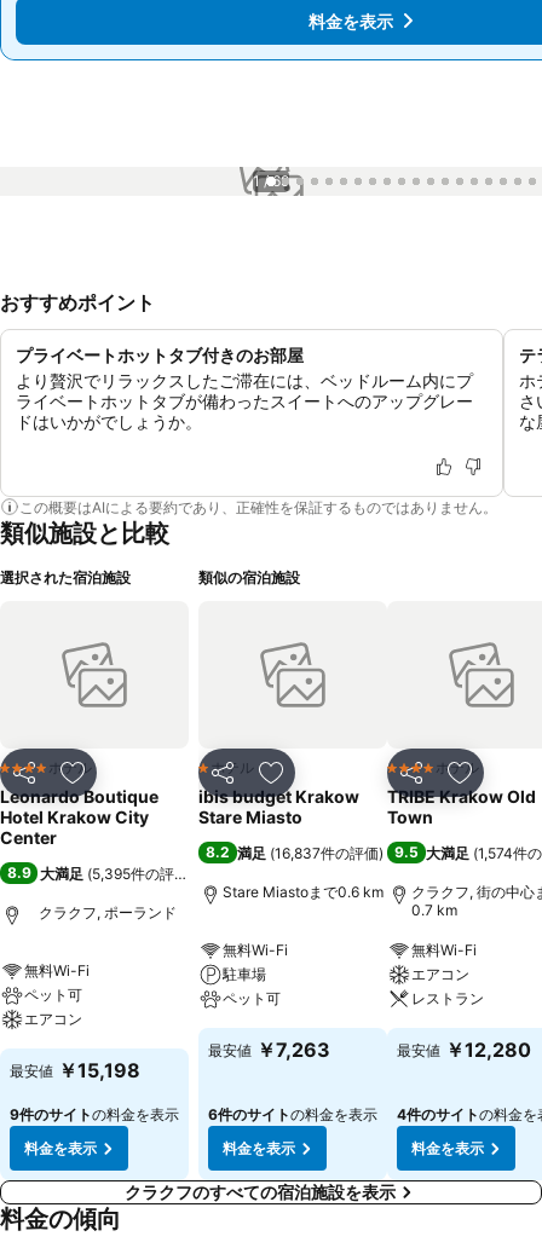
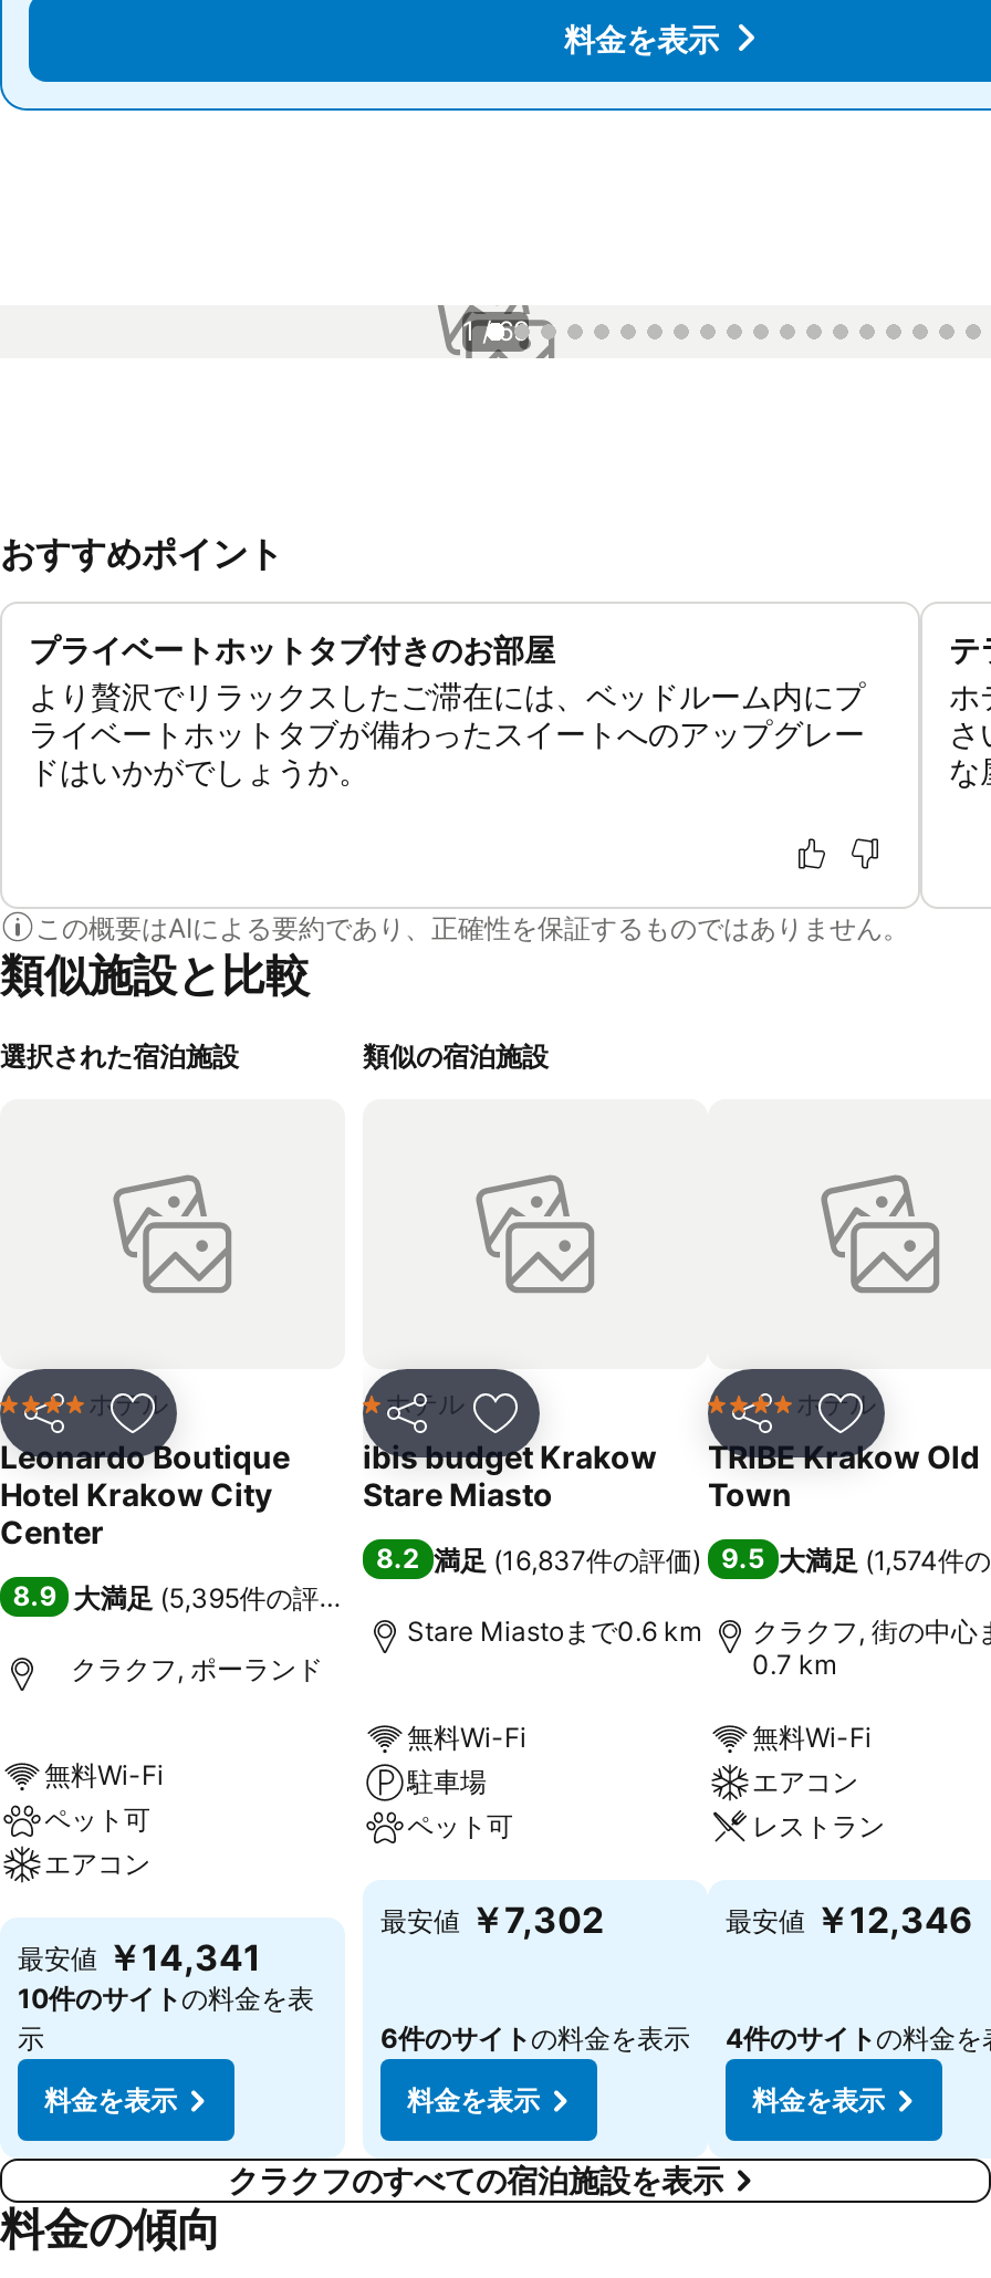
- 最安値 ￥7,263
+ 最安値 ￥7,302

- 最安値 ￥12,280
+ 最安値 ￥12,346

- 最安値 ￥15,198
- 9件のサイトの料金を表示
+ 最安値 ￥14,341
+ 10件のサイトの料金を表
+ 示
